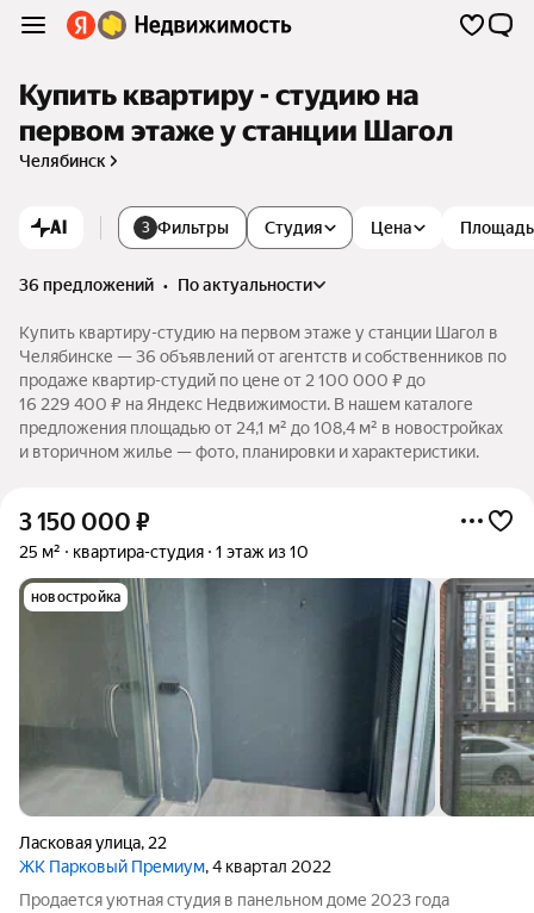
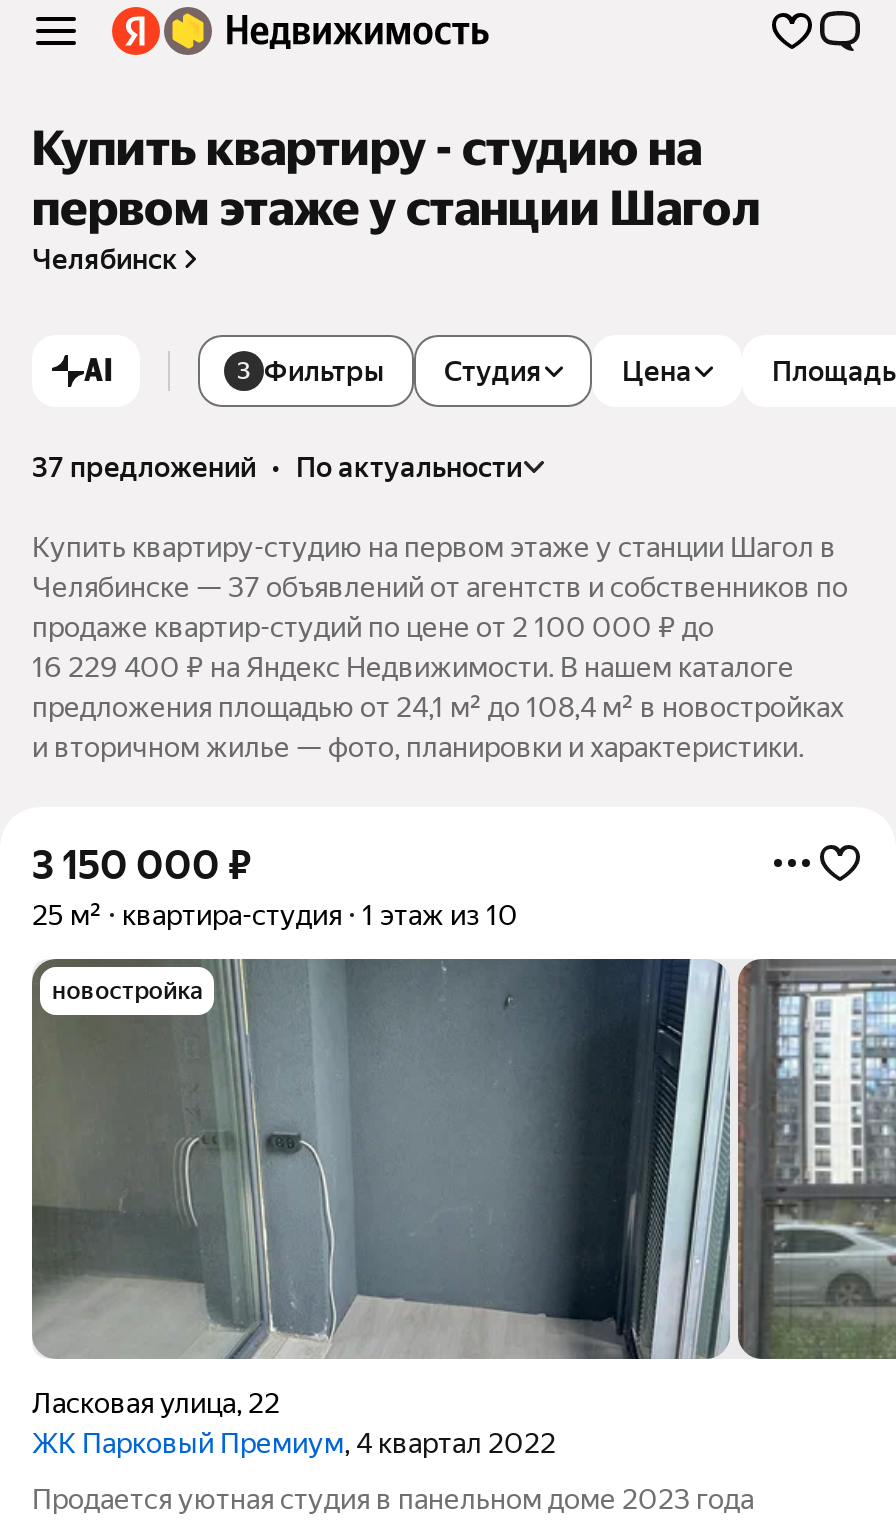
- 36 предложений • по актуальности
+ 37 предложений • по актуальности

- Челябинске — 36 объявлений от агентств и собственников по
+ Челябинске — 37 объявлений от агентств и собственников по
